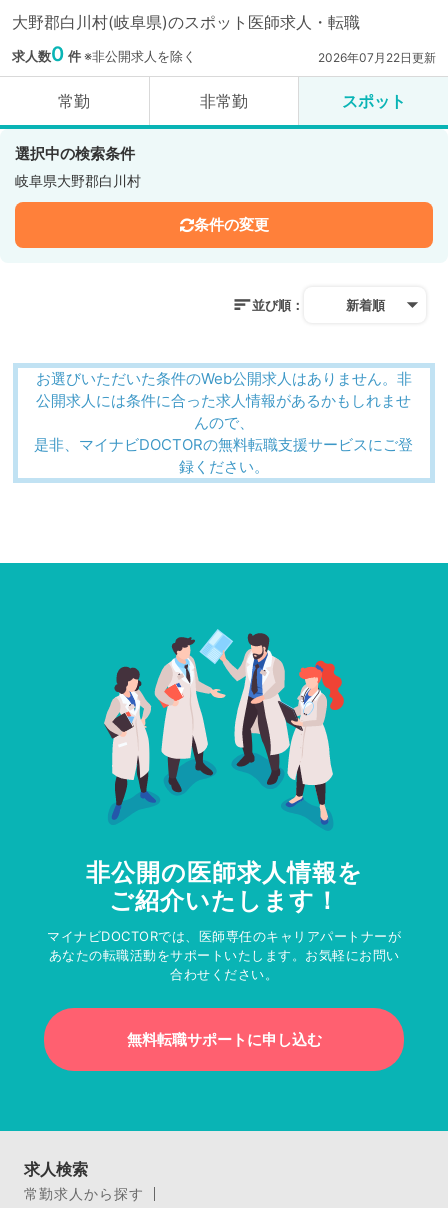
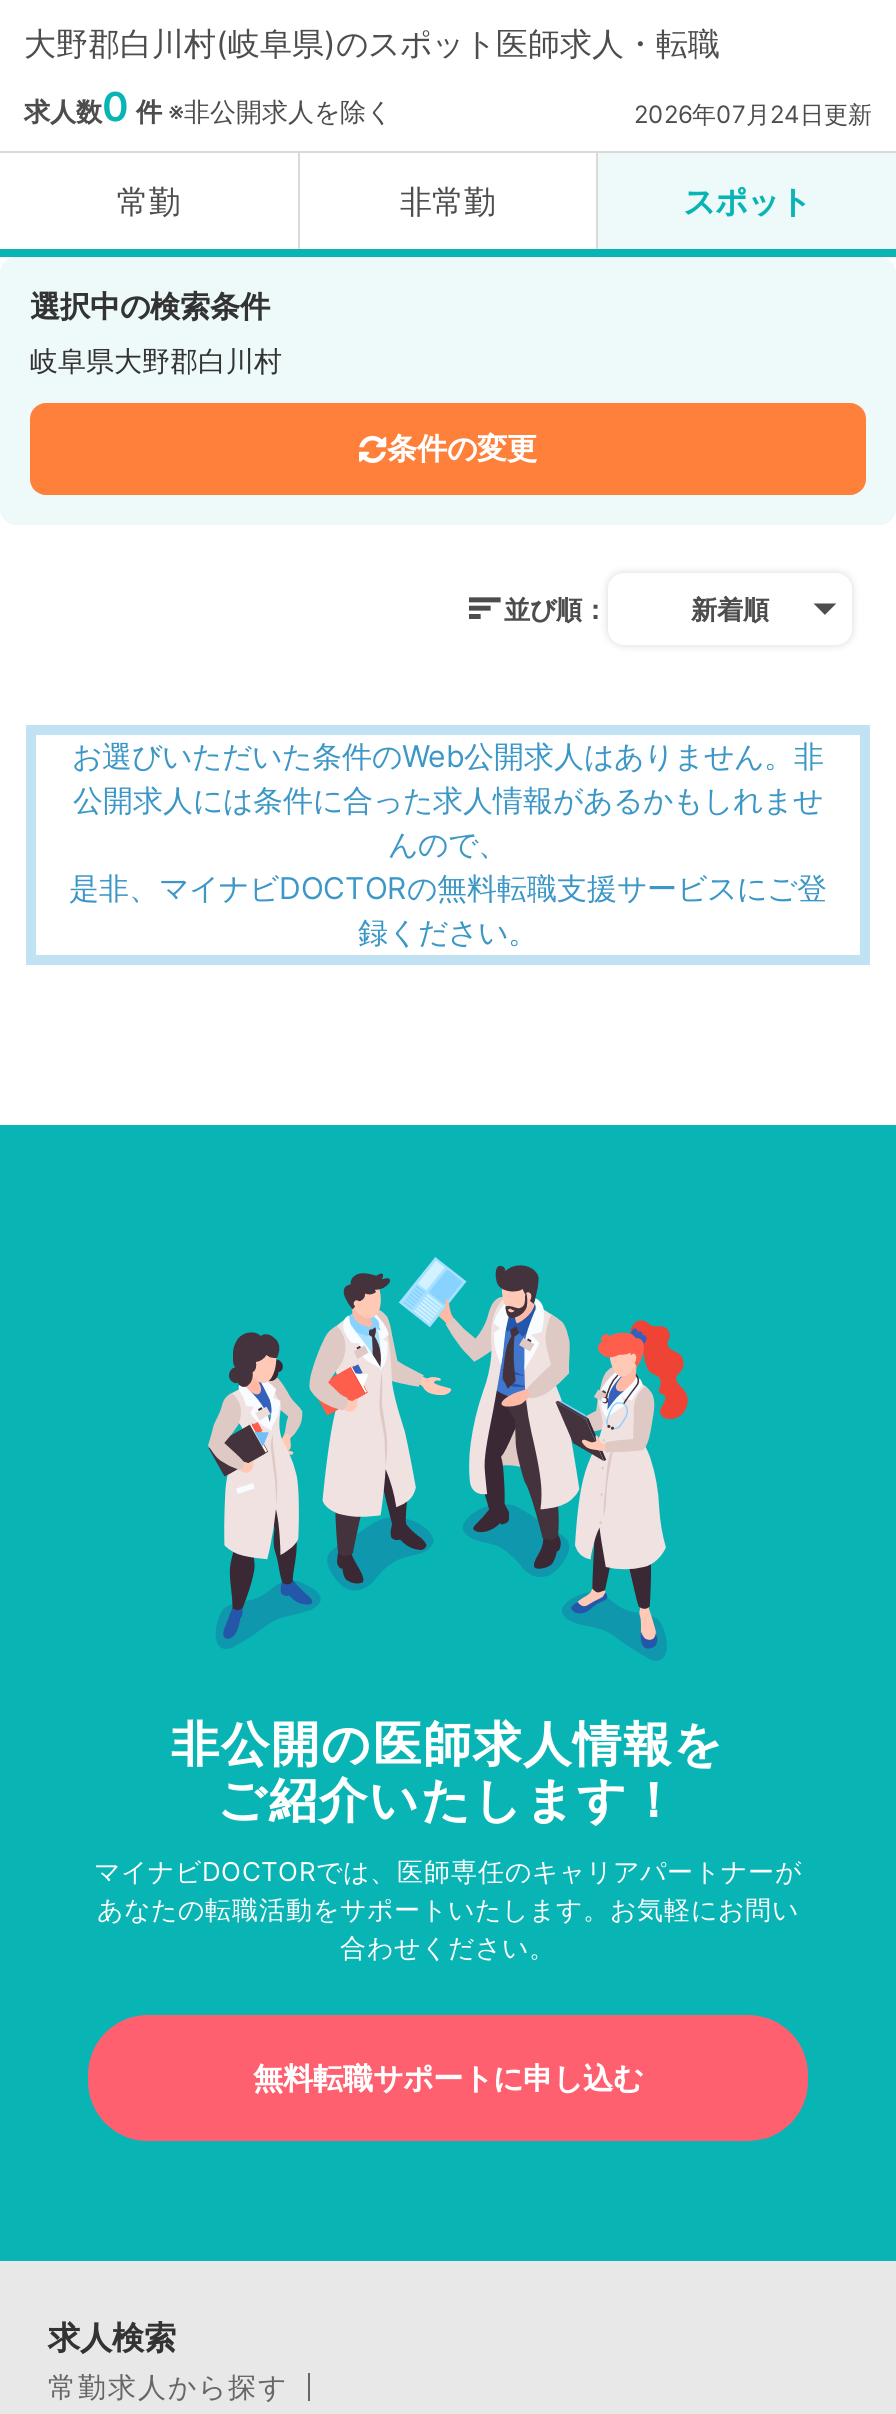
- 2026年07月22日更新
+ 2026年07月24日更新
